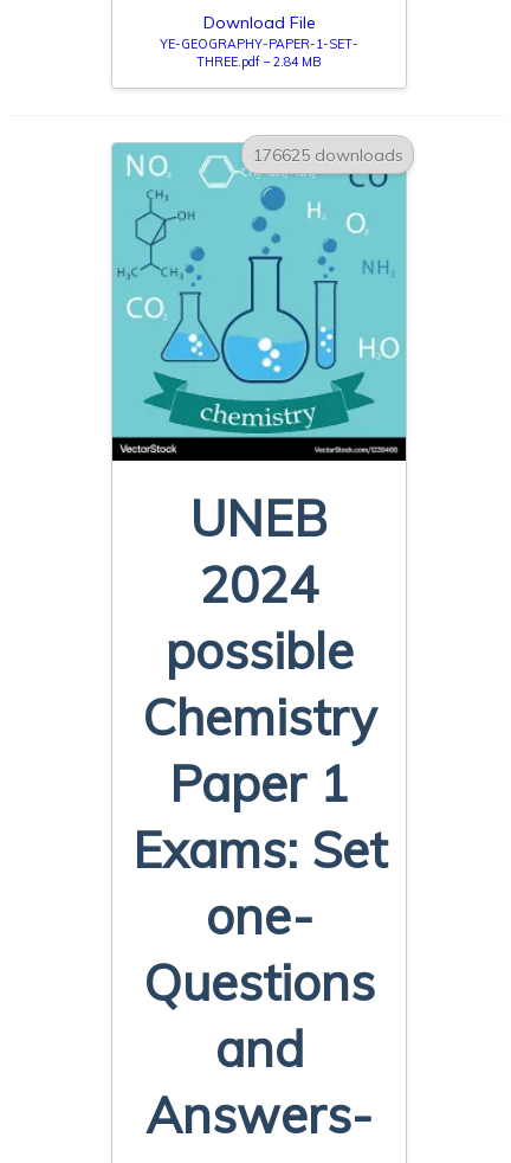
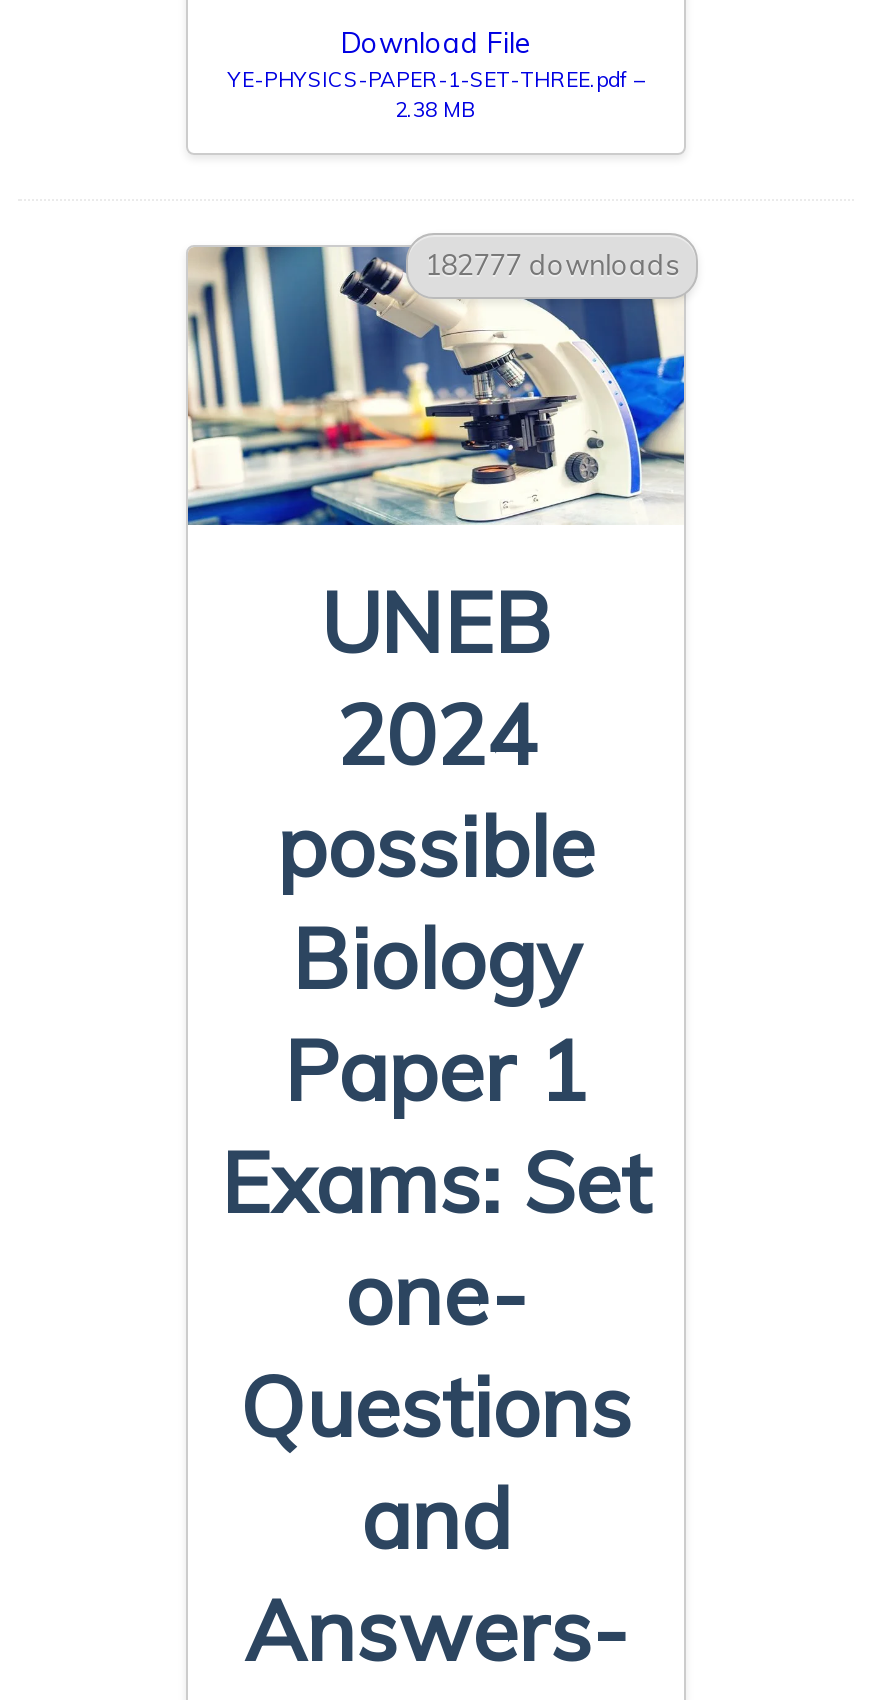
- YE-GEOGRAPHY-PAPER-1-SET-
- THREE.pdf – 2.84 MB
+ YE-PHYSICS-PAPER-1-SET-THREE.pdf –
+ 2.38 MB

- [image]
- 176625 downloads
+ [image]
+ 182777 downloads

- Chemistry
+ Biology
